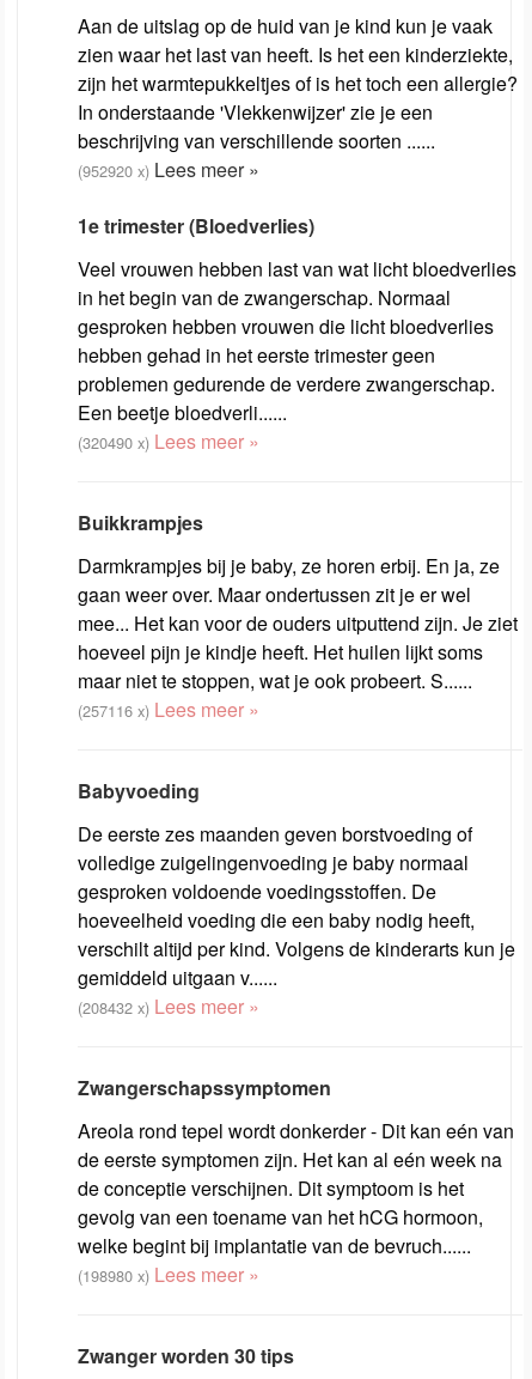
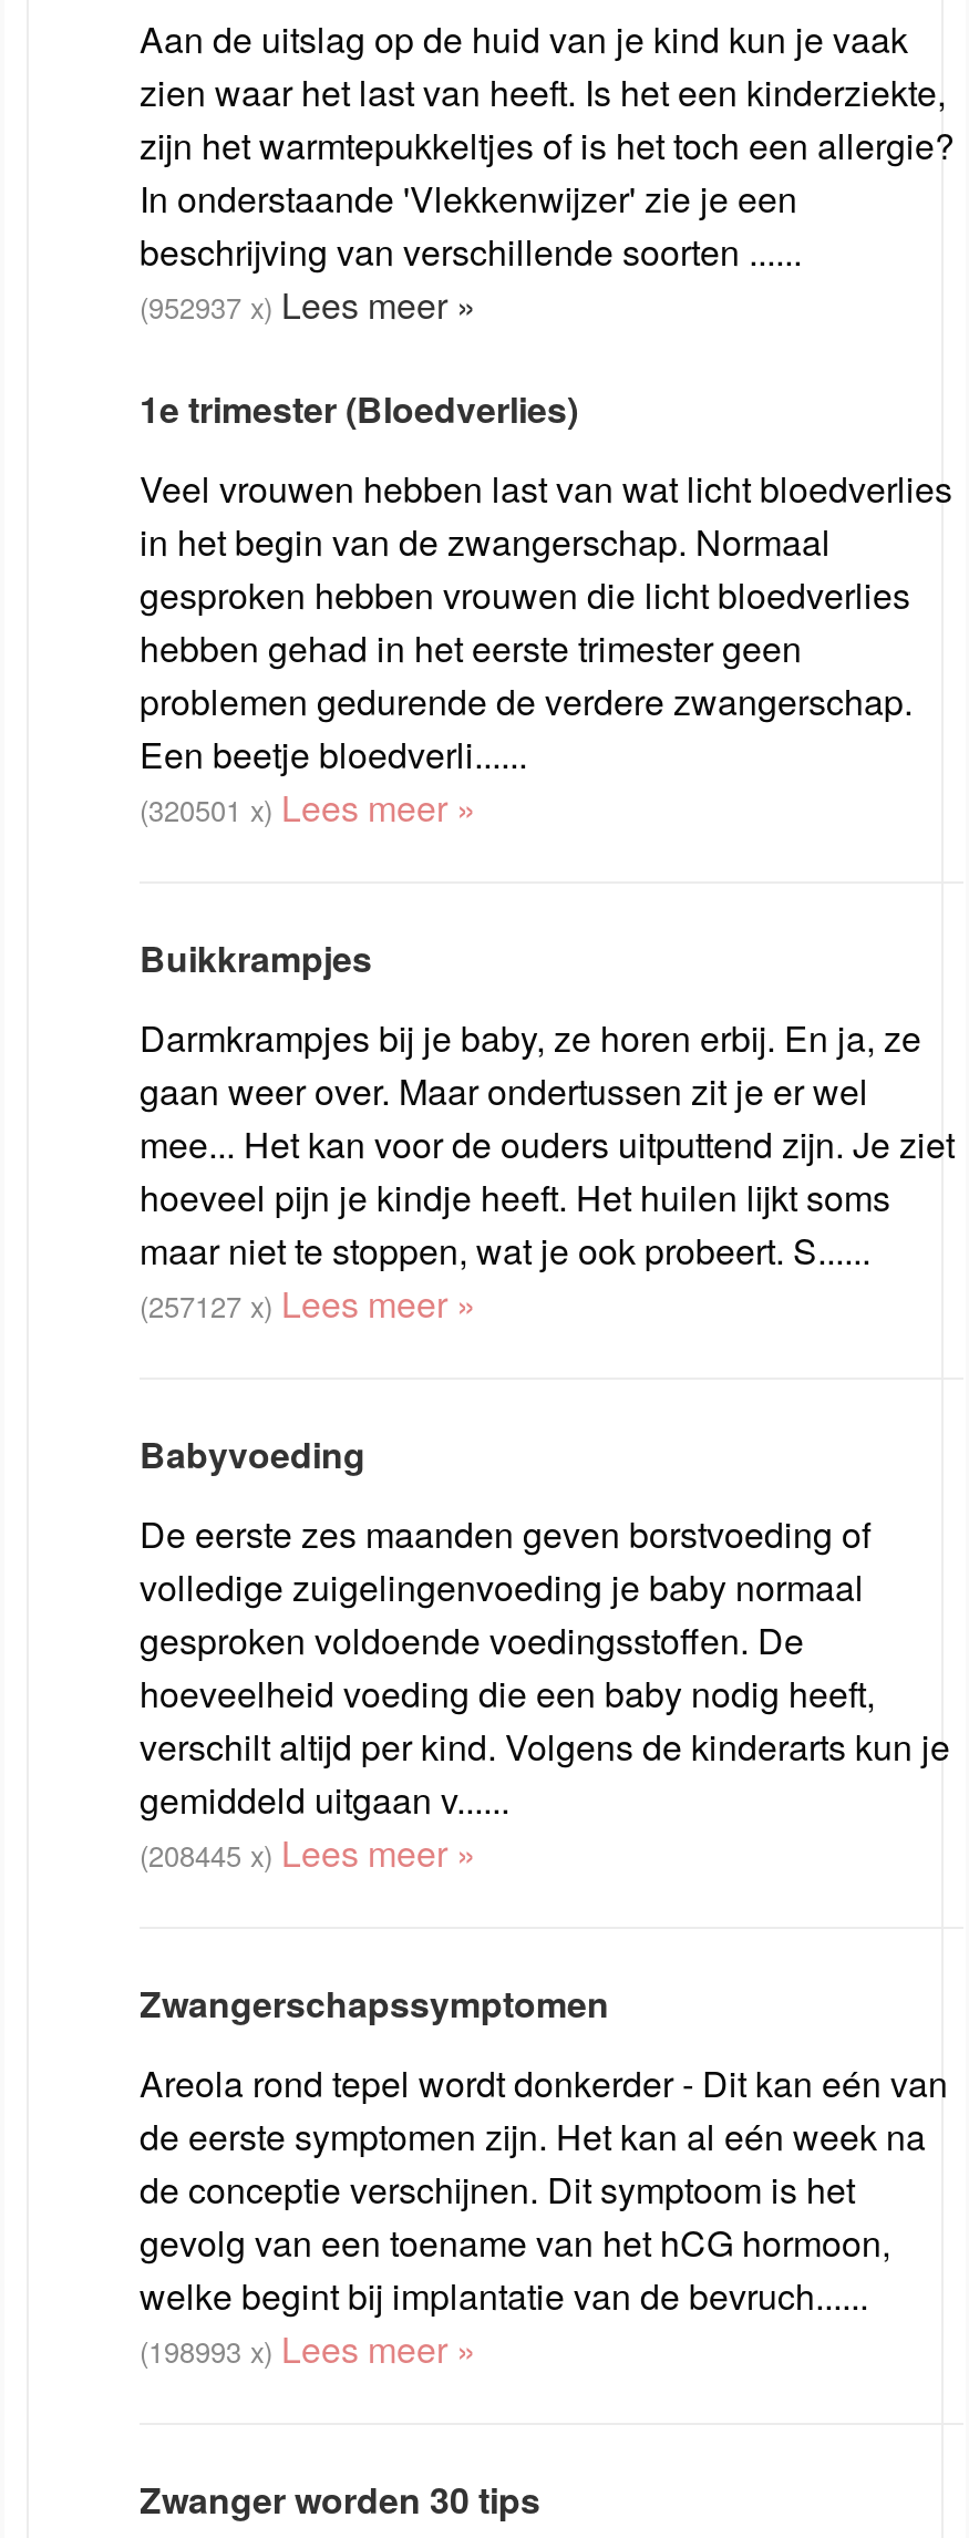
- (952920 x) Lees meer »
+ (952937 x) Lees meer »

- (320490 x) Lees meer »
+ (320501 x) Lees meer »

- (257116 x) Lees meer »
+ (257127 x) Lees meer »

- (208432 x) Lees meer »
+ (208445 x) Lees meer »

- (198980 x) Lees meer »
+ (198993 x) Lees meer »
